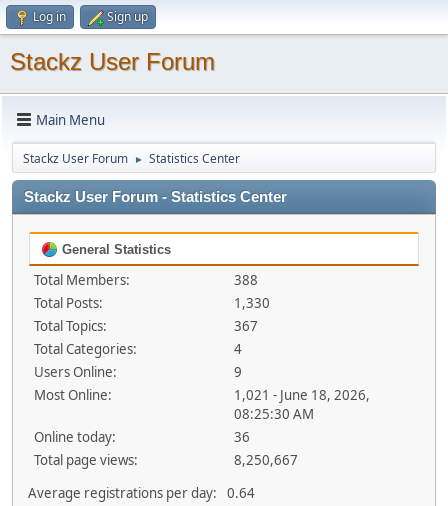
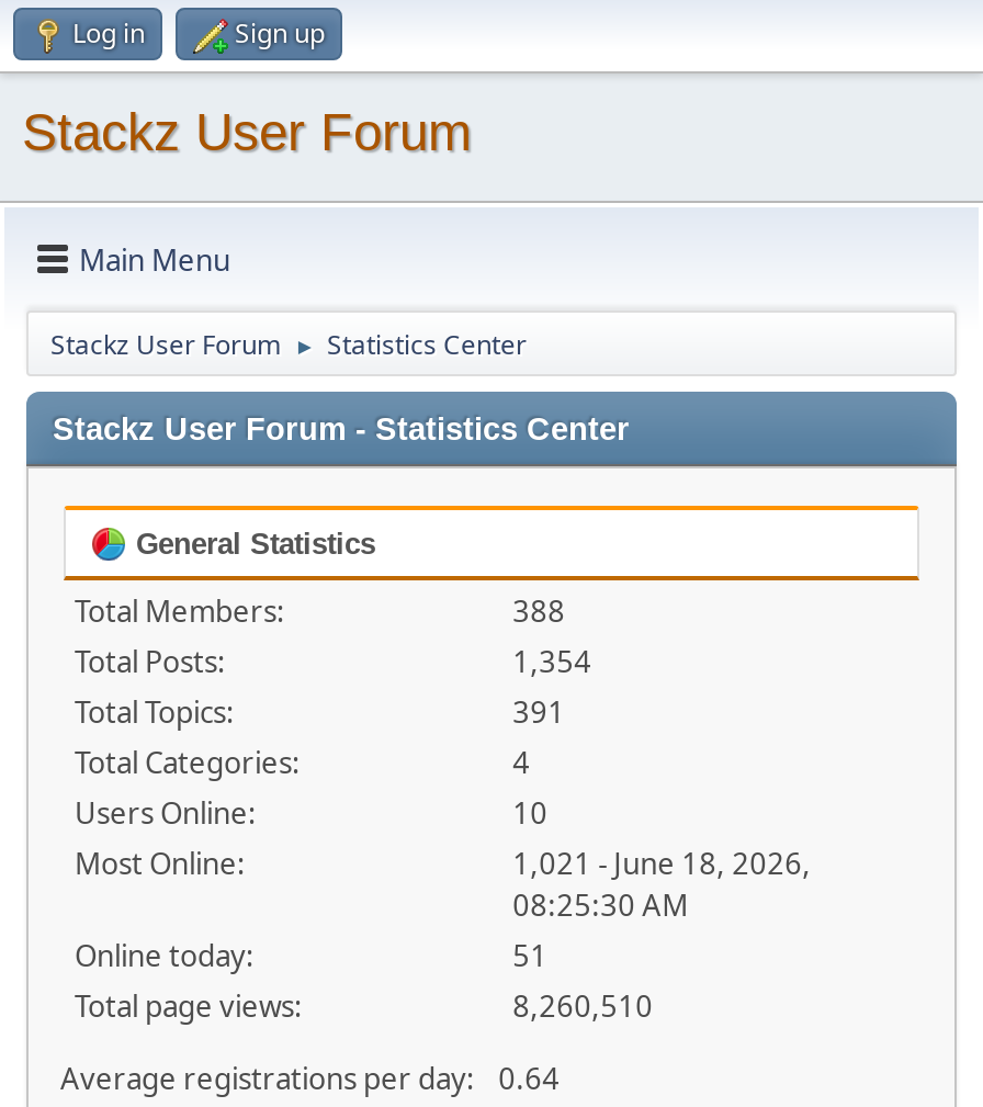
- 1,330
+ 1,354

- 367
+ 391

- 9
+ 10

- 36
+ 51

- 8,250,667
+ 8,260,510
